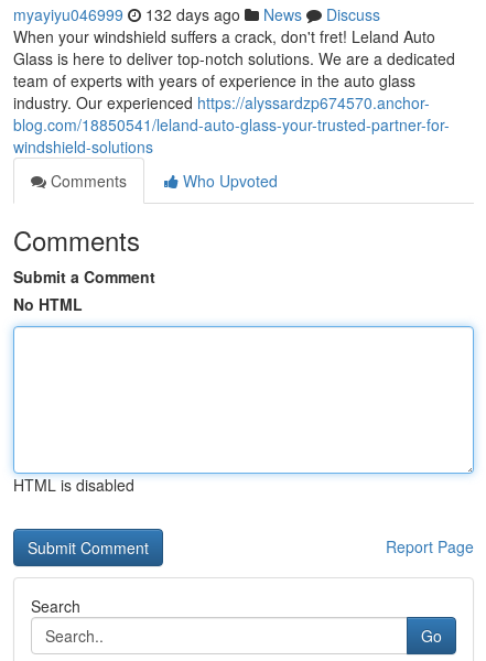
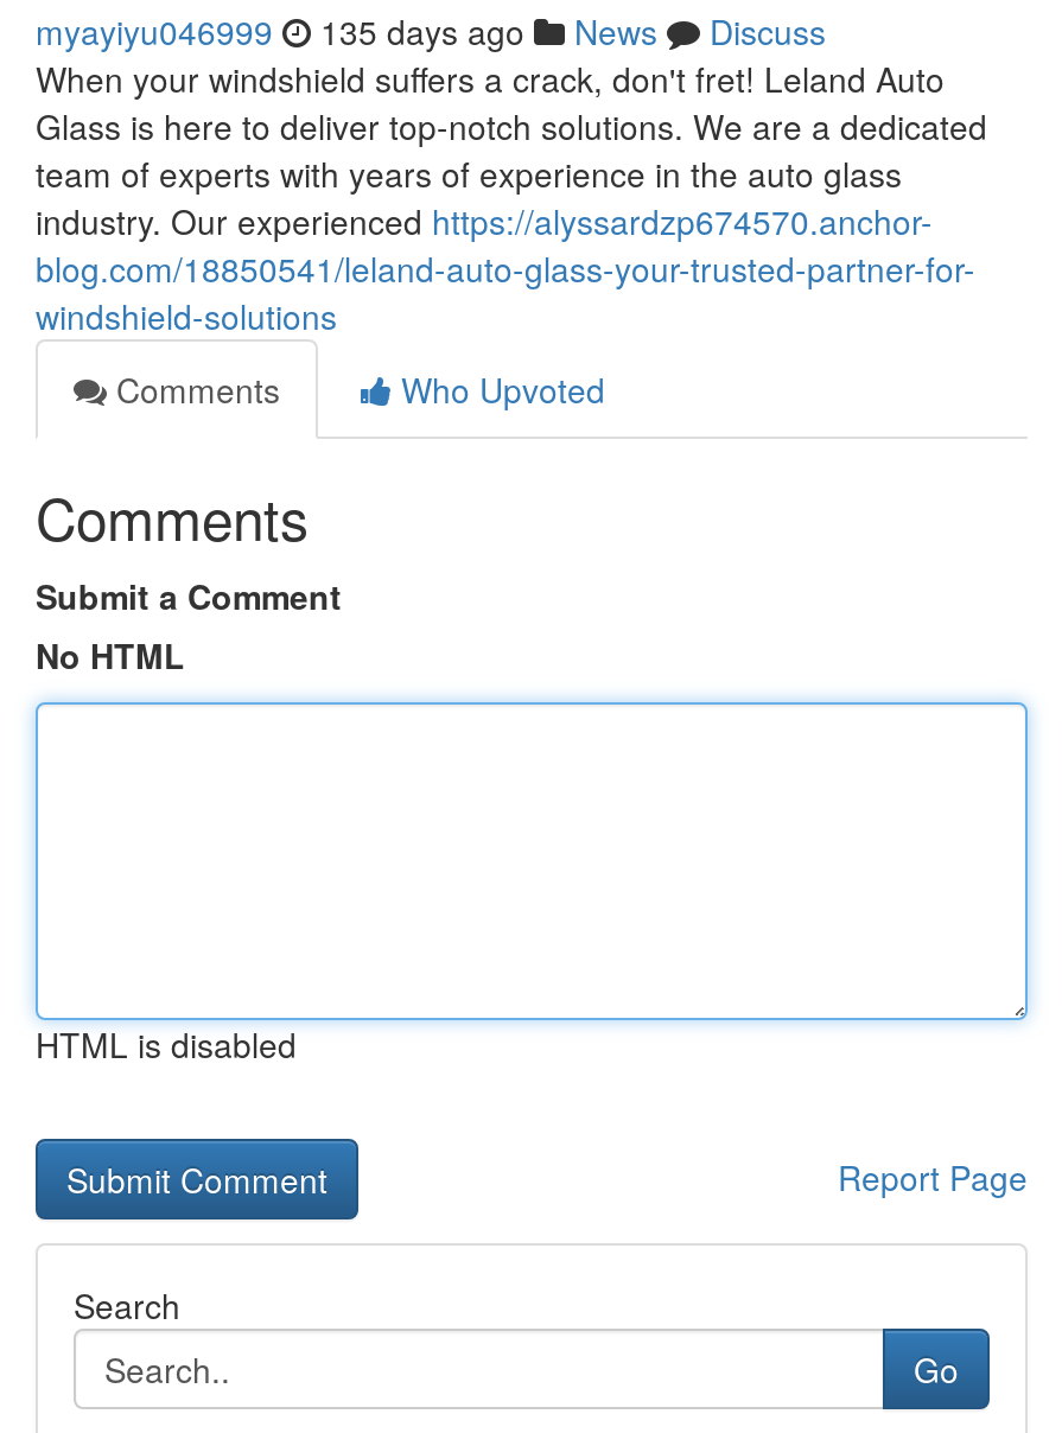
- myayiyu046999 132 days ago News Discuss
+ myayiyu046999 135 days ago News Discuss
